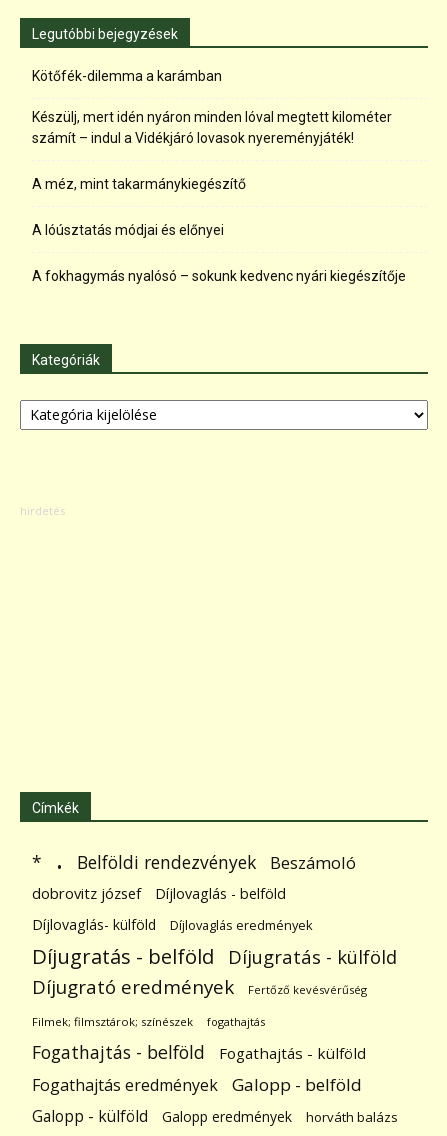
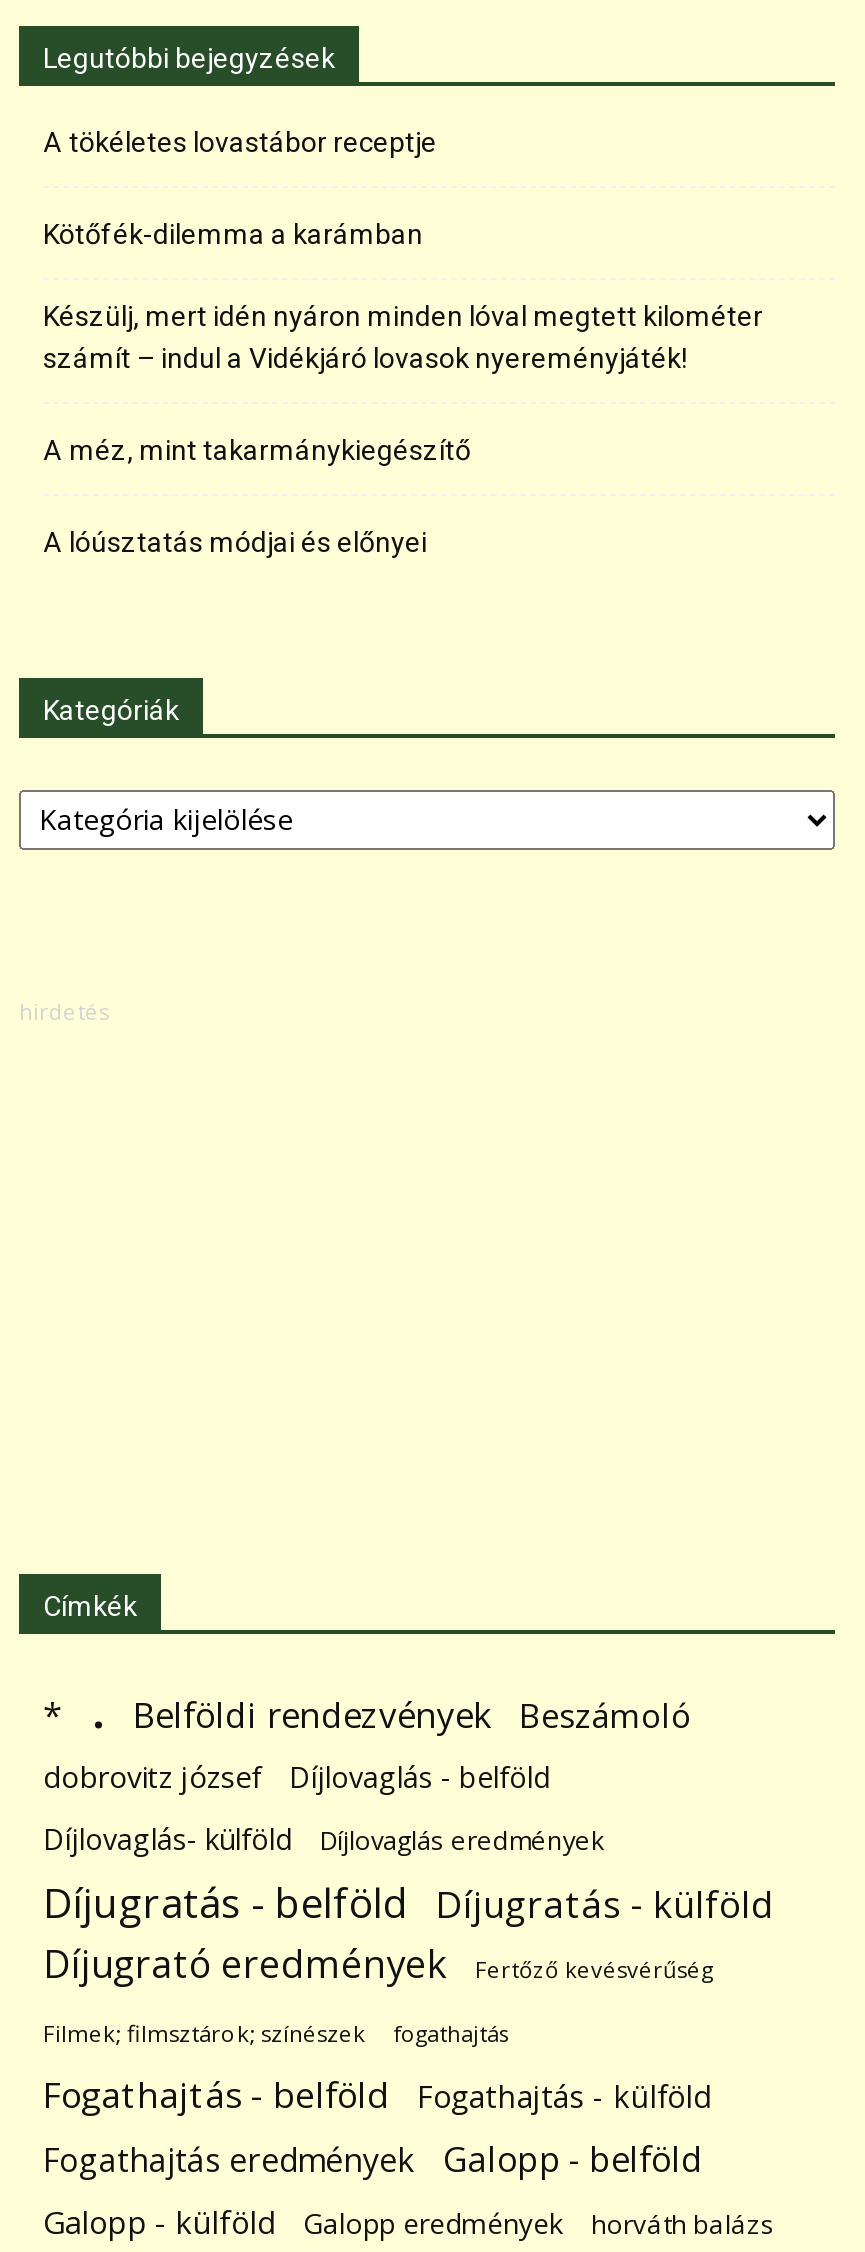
+ A tökéletes lovastábor receptje

moved down: Kötőfék-dilemma a karámban | Készülj, mert idén nyáron minden lóval megtett kilométer | számít – indul a Vidékjáró lovasok nyereményjáték! | A méz, mint takarmánykiegészítő | A lóúsztatás módjai és előnyei

- A fokhagymás nyalósó – sokunk kedvenc nyári kiegészítője
